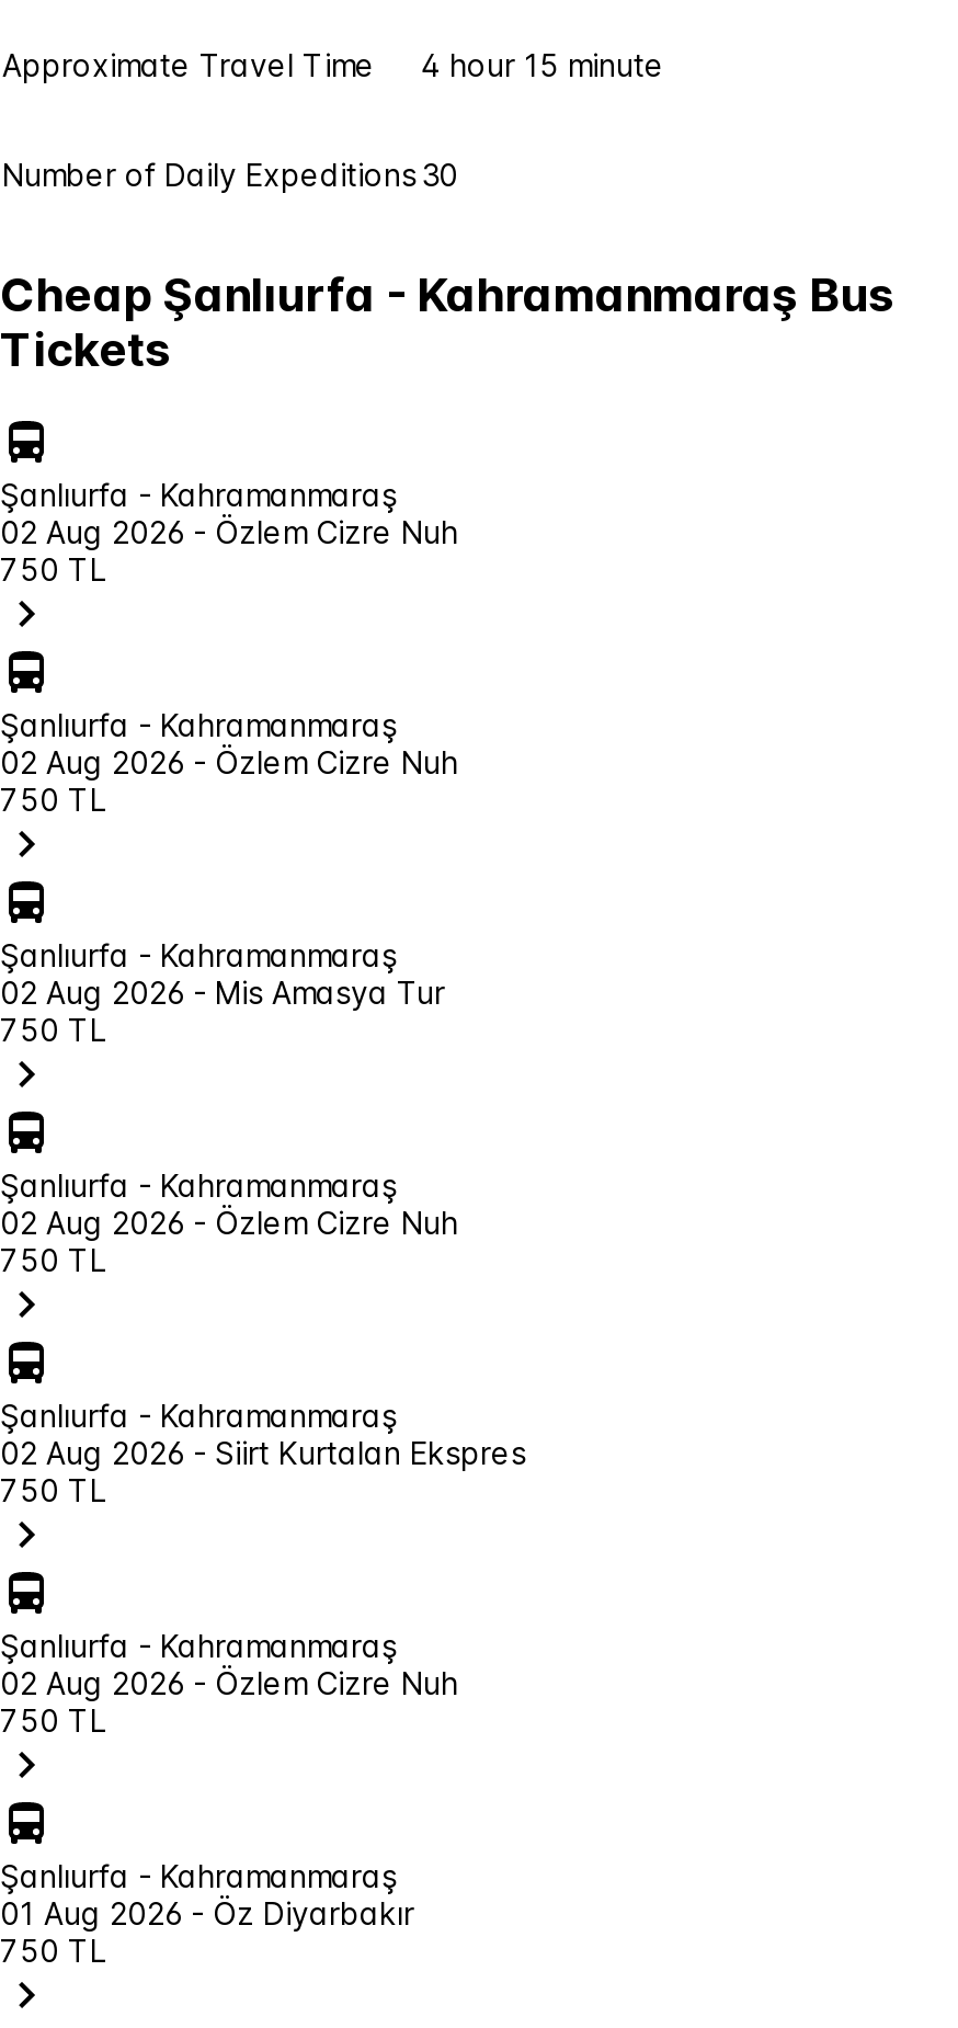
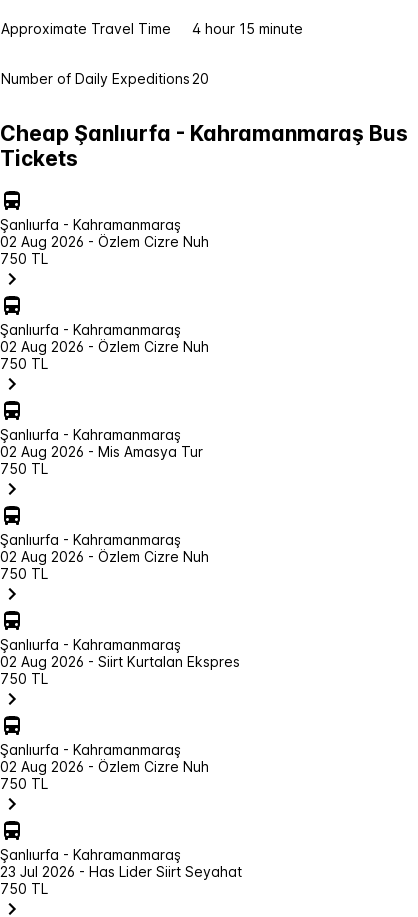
- Number of Daily Expeditions 30
+ Number of Daily Expeditions 20

- 01 Aug 2026 - Öz Diyarbakır
+ 23 Jul 2026 - Has Lider Siirt Seyahat
